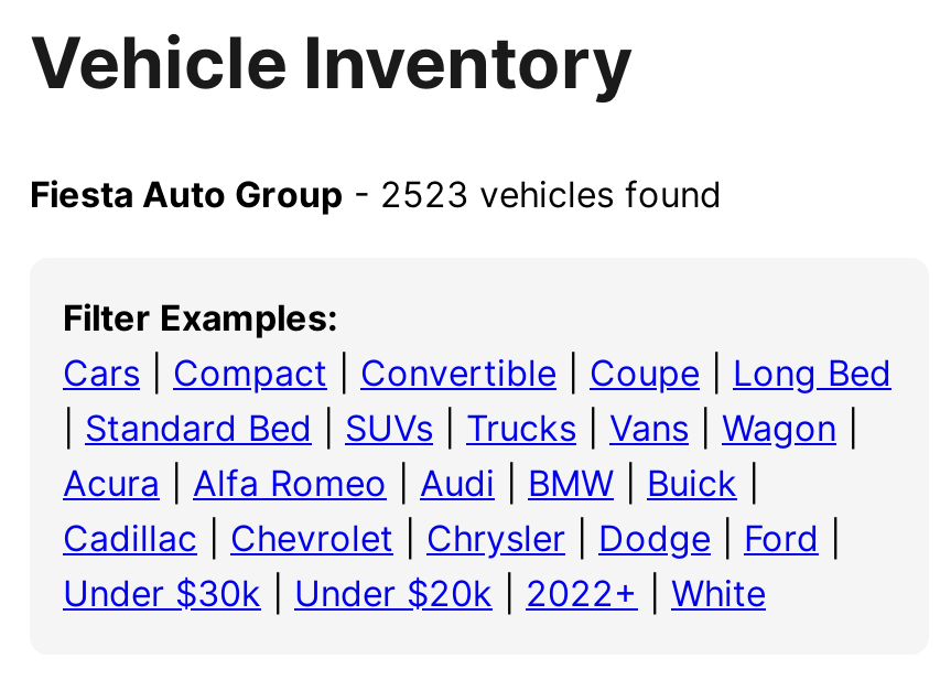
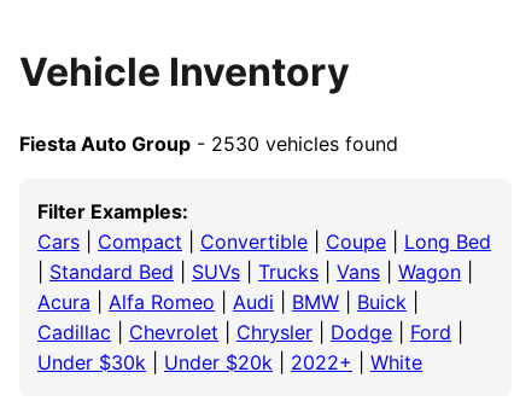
- Fiesta Auto Group - 2523 vehicles found
+ Fiesta Auto Group - 2530 vehicles found
